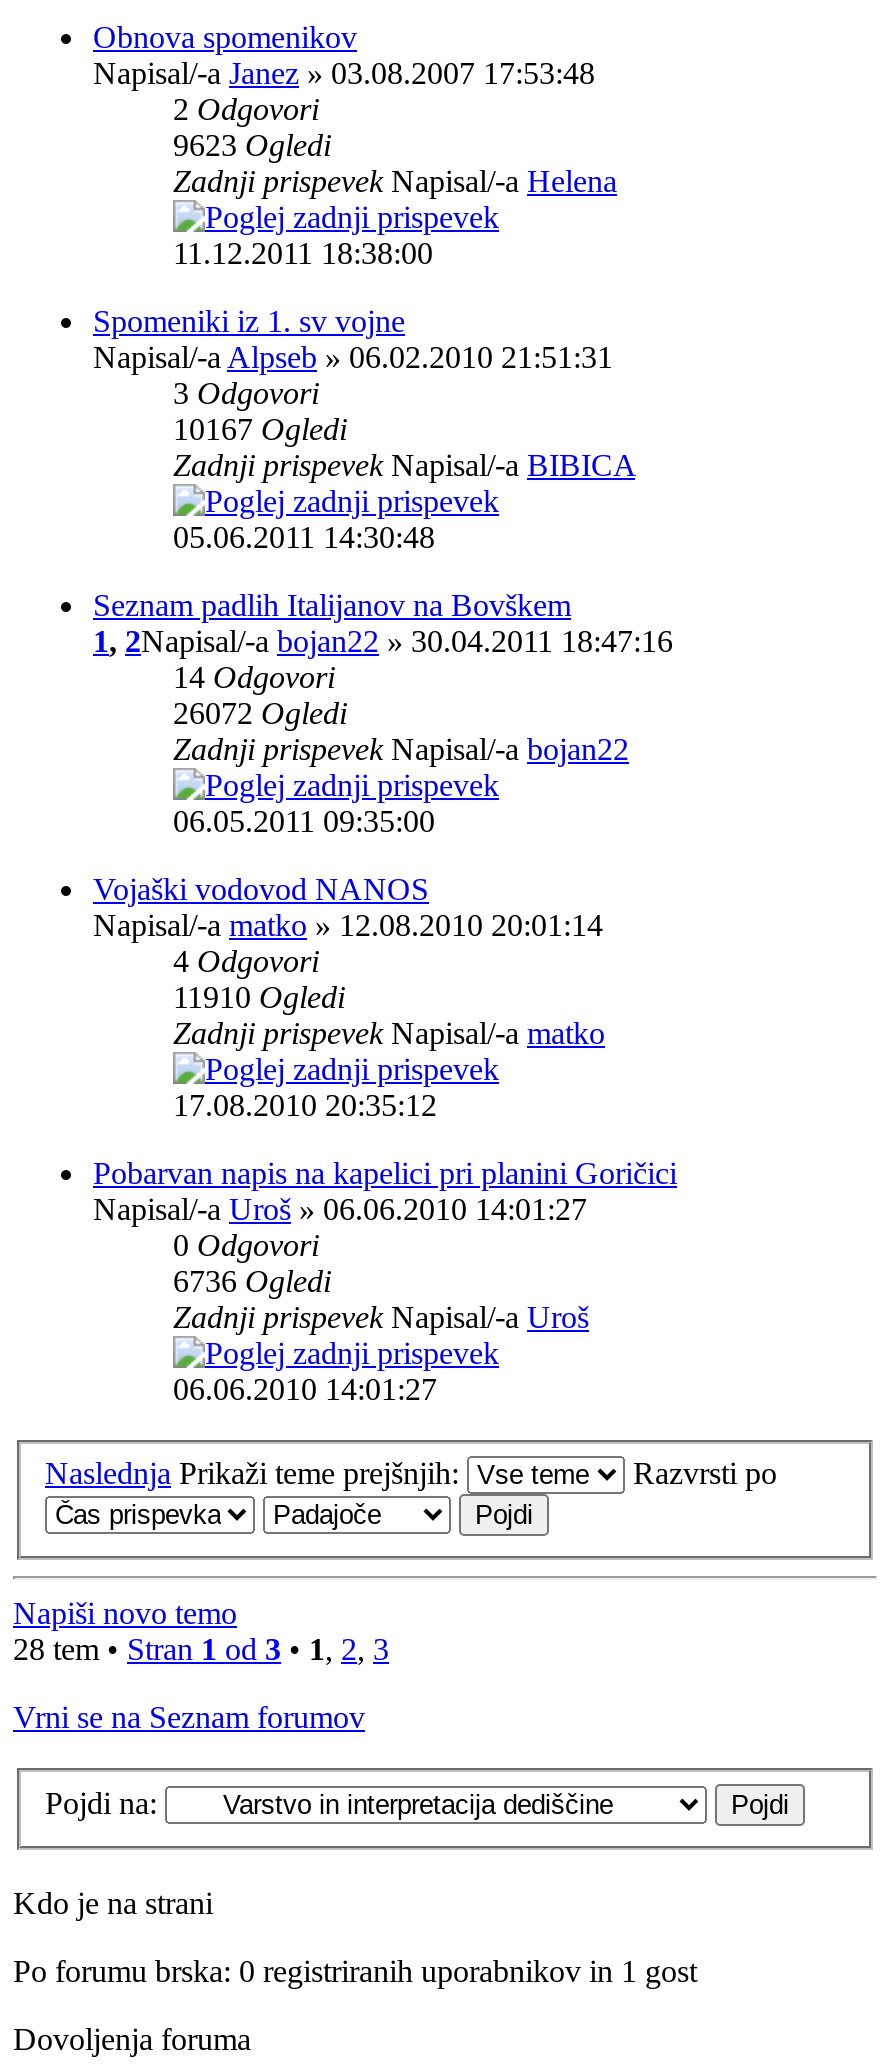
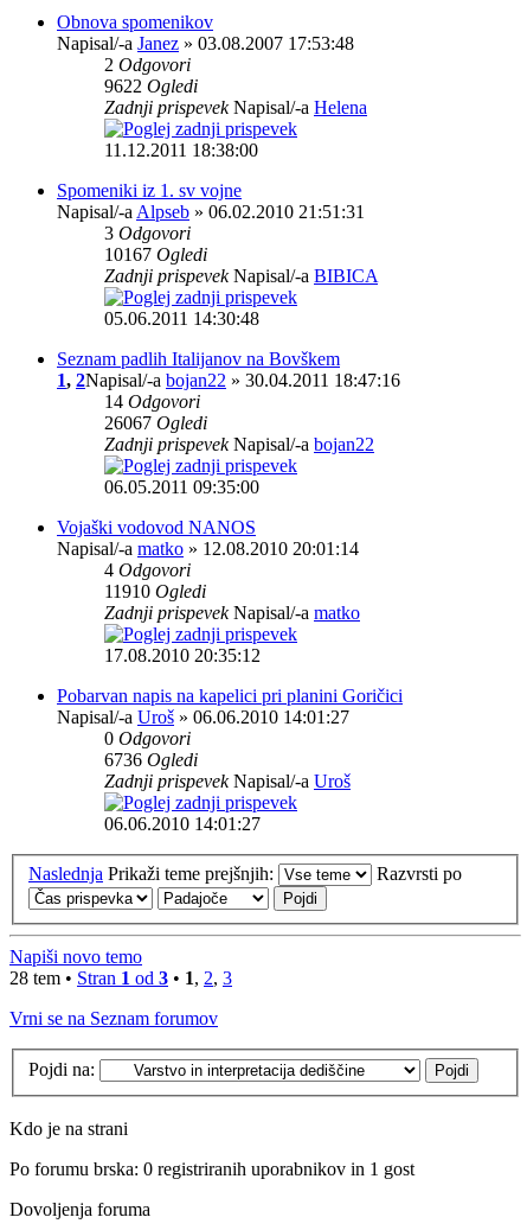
- 9623Ogledi
+ 9622Ogledi

- 26072Ogledi
+ 26067Ogledi
